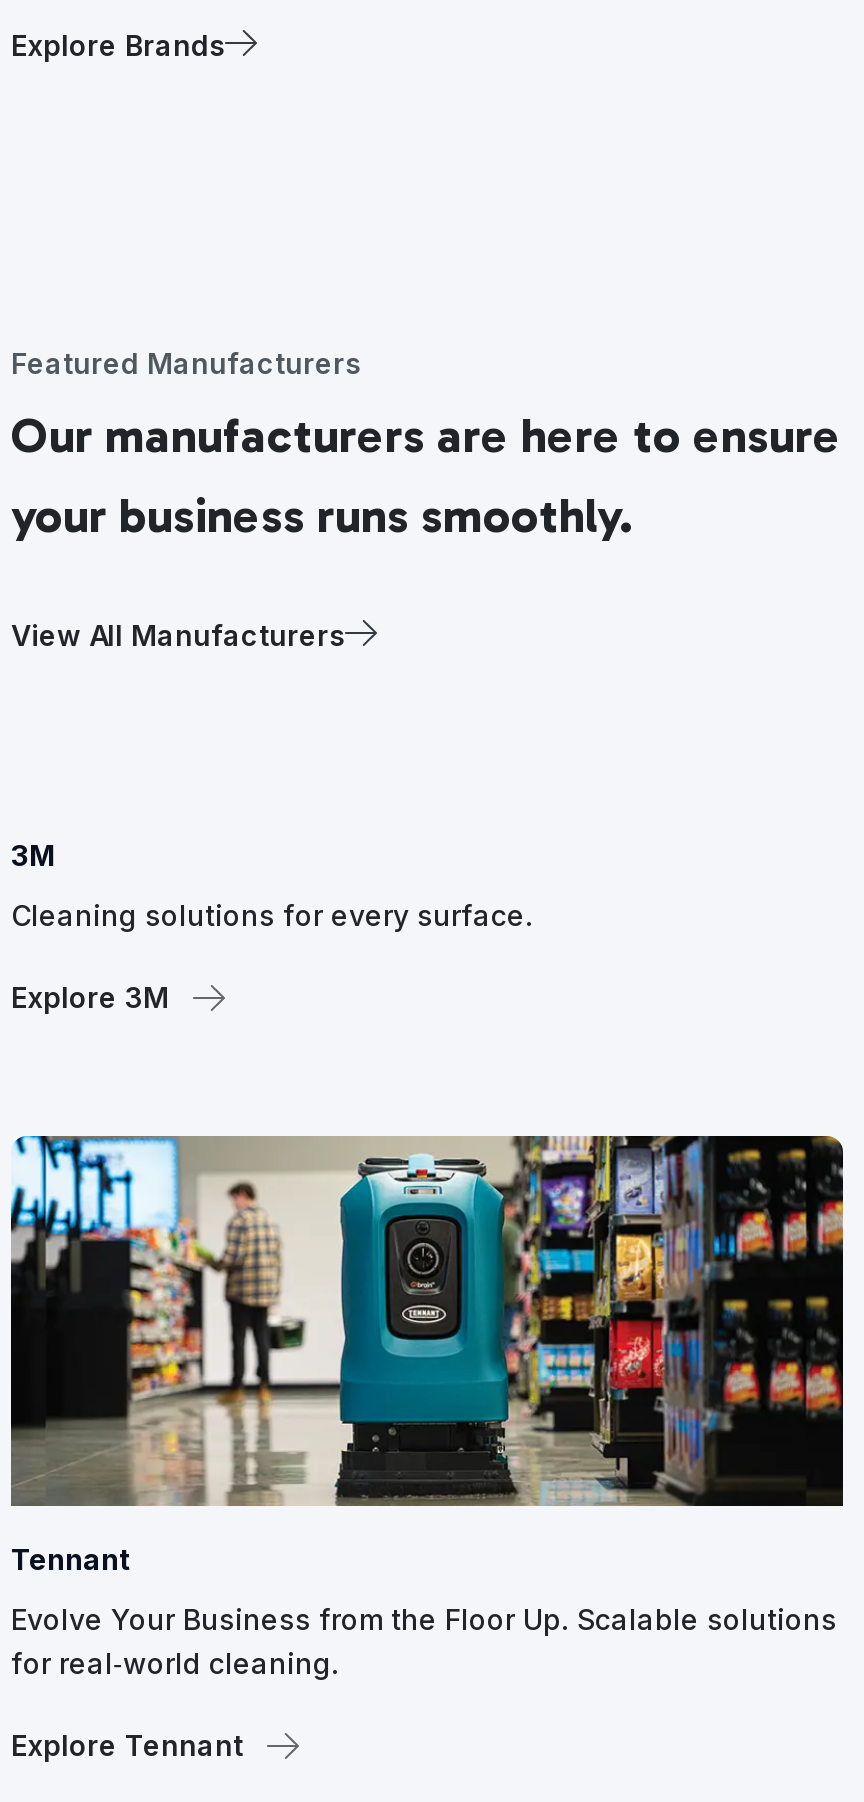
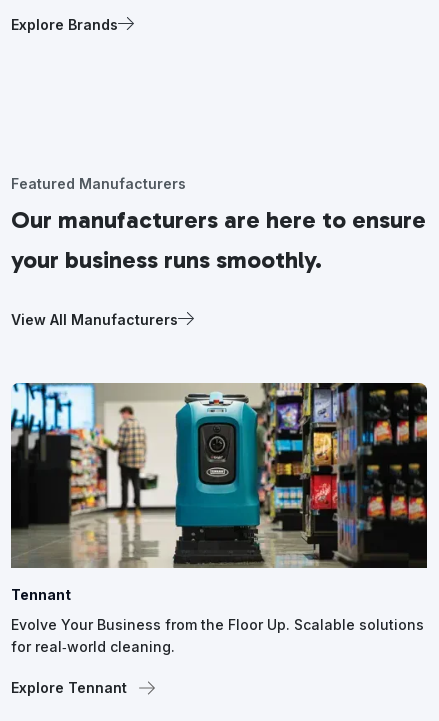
- 3M
- Cleaning solutions for every surface.
- Explore 3M
